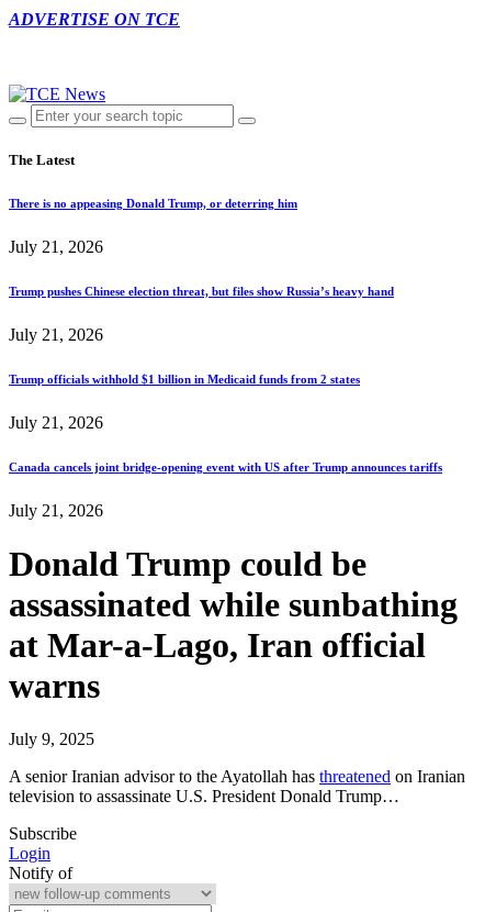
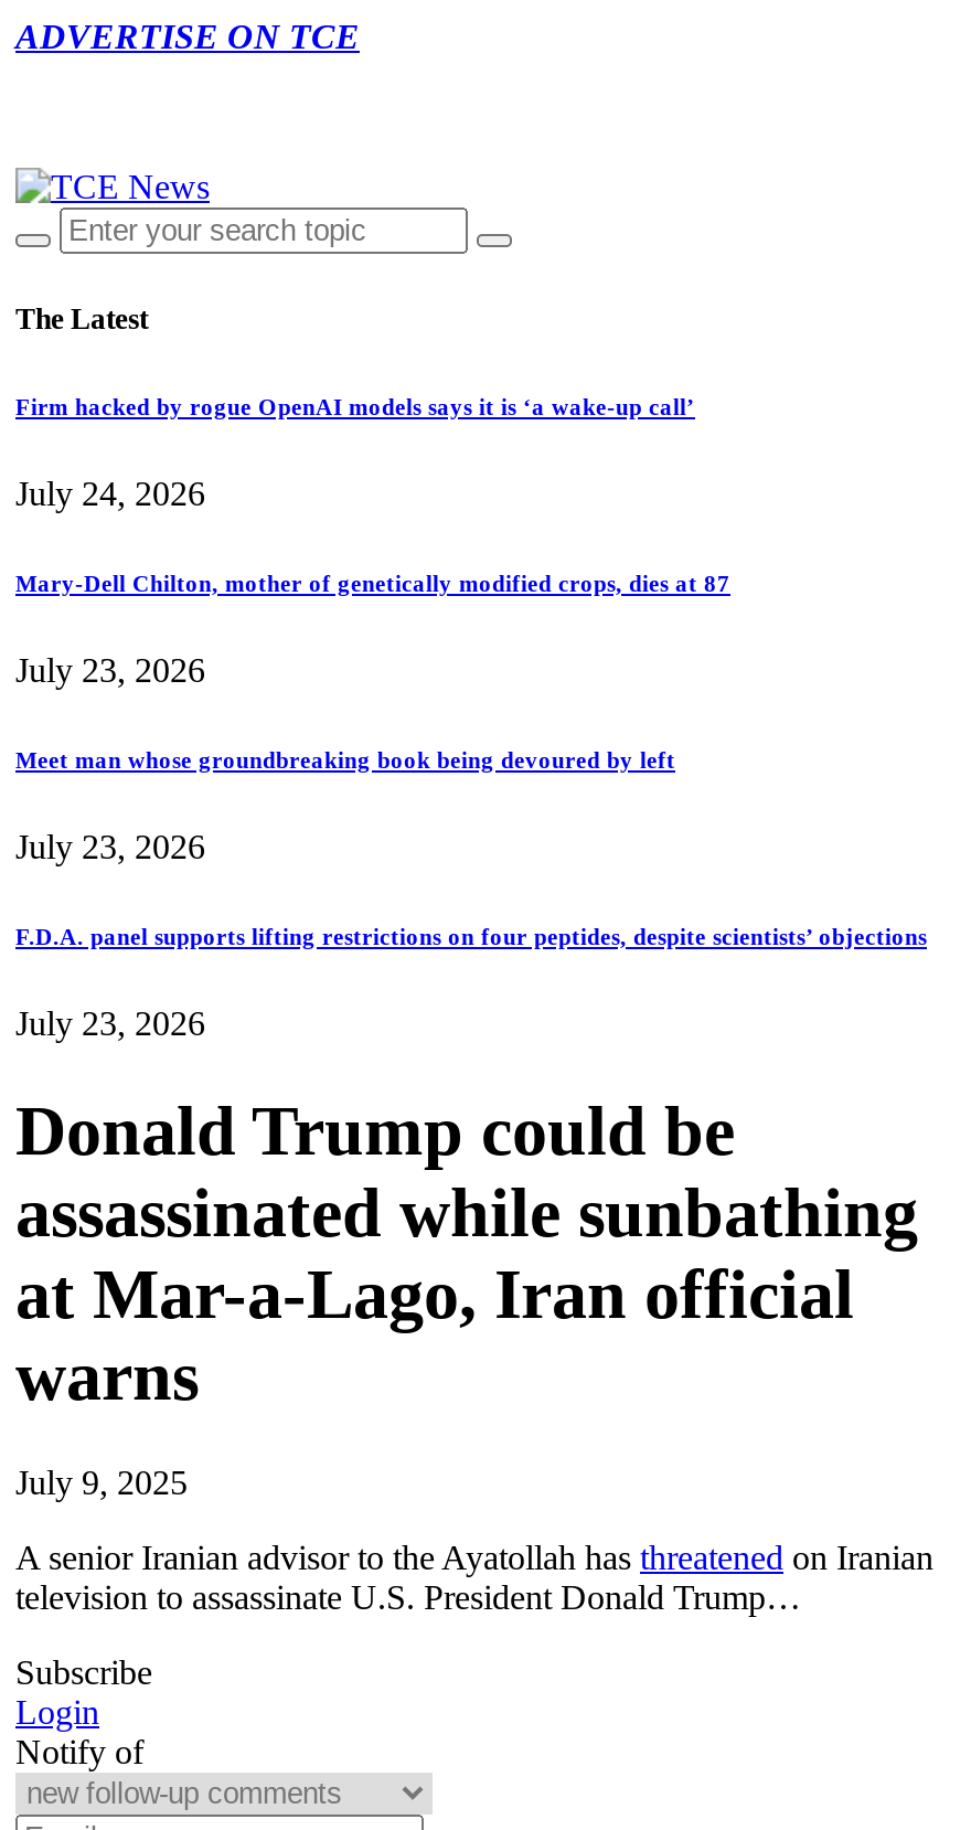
- There is no appeasing Donald Trump, or deterring him
+ Firm hacked by rogue OpenAI models says it is ‘a wake-up call’

- July 21, 2026
+ July 24, 2026

- Trump pushes Chinese election threat, but files show Russia’s heavy hand
+ Mary-Dell Chilton, mother of genetically modified crops, dies at 87

- July 21, 2026
+ July 23, 2026

- Trump officials withhold $1 billion in Medicaid funds from 2 states
+ Meet man whose groundbreaking book being devoured by left

- July 21, 2026
+ July 23, 2026

- Canada cancels joint bridge-opening event with US after Trump announces tariffs
+ F.D.A. panel supports lifting restrictions on four peptides, despite scientists’ objections

- July 21, 2026
+ July 23, 2026
